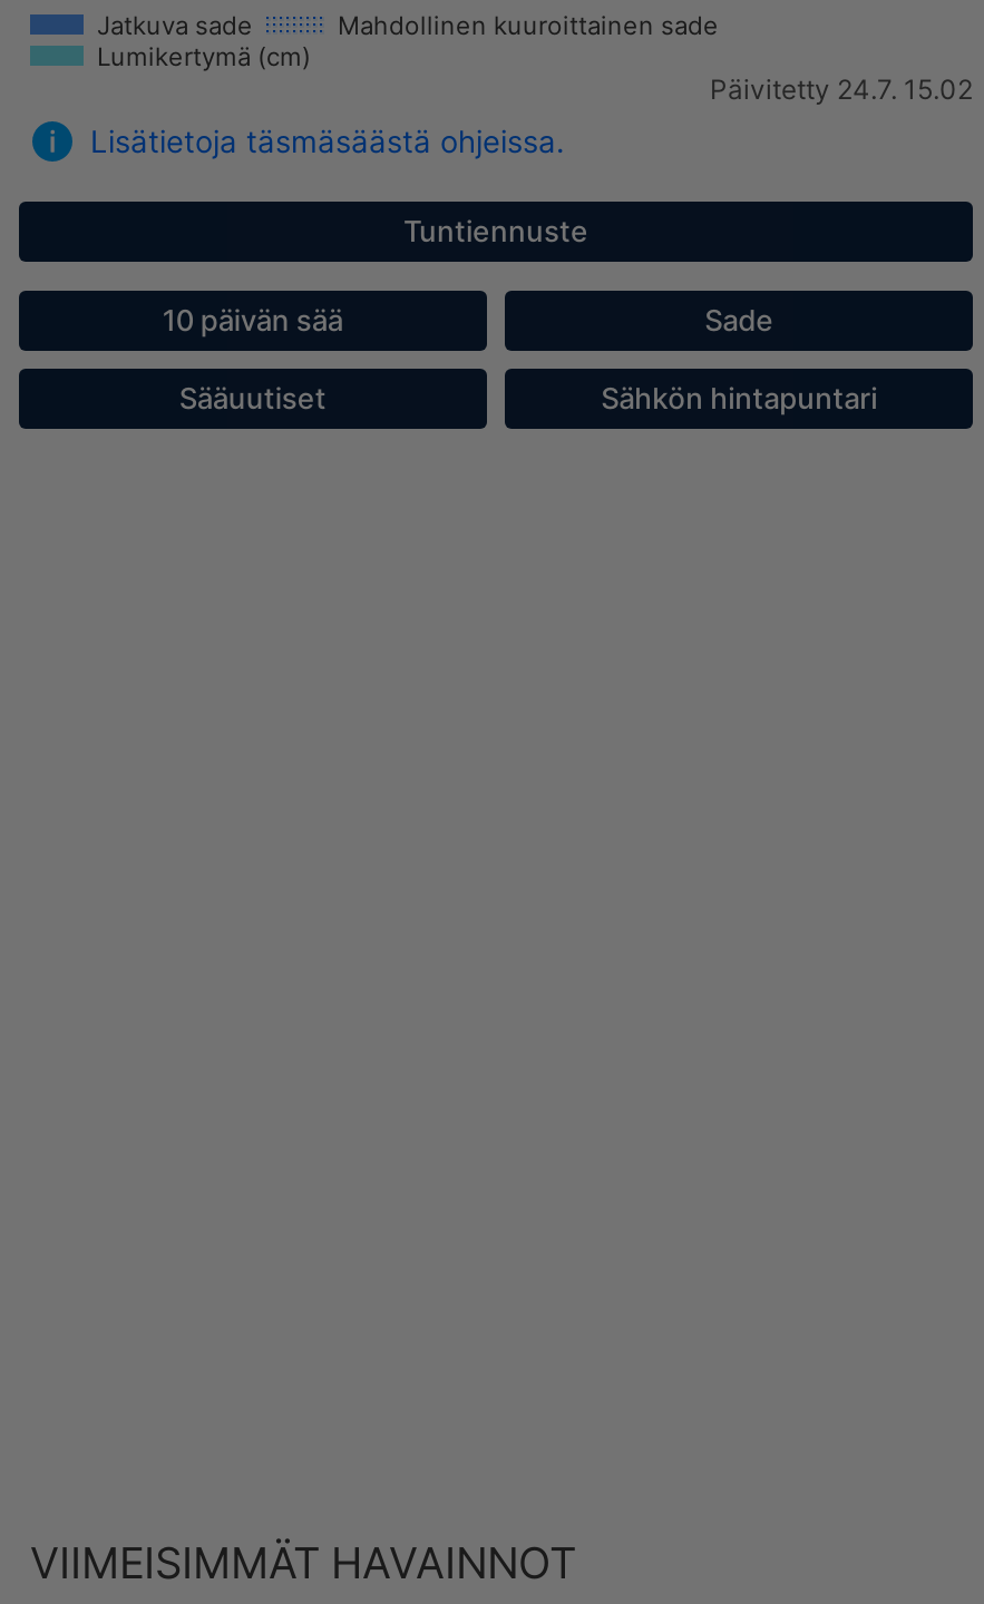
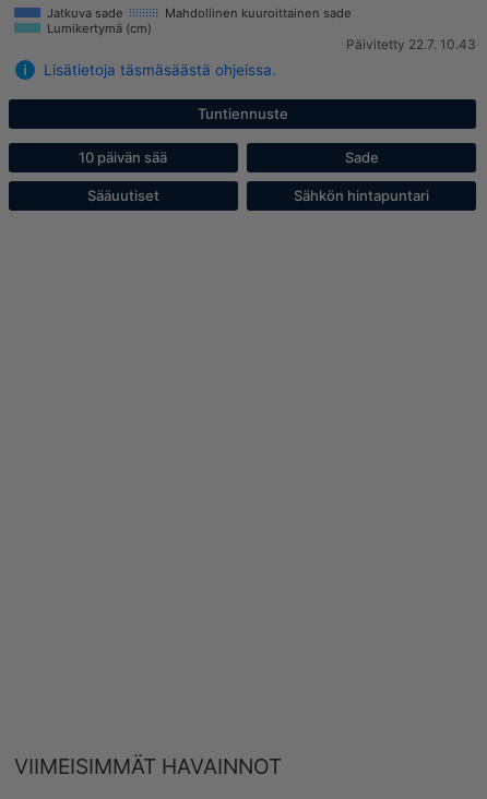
- Päivitetty 24.7. 15.02
+ Päivitetty 22.7. 10.43
